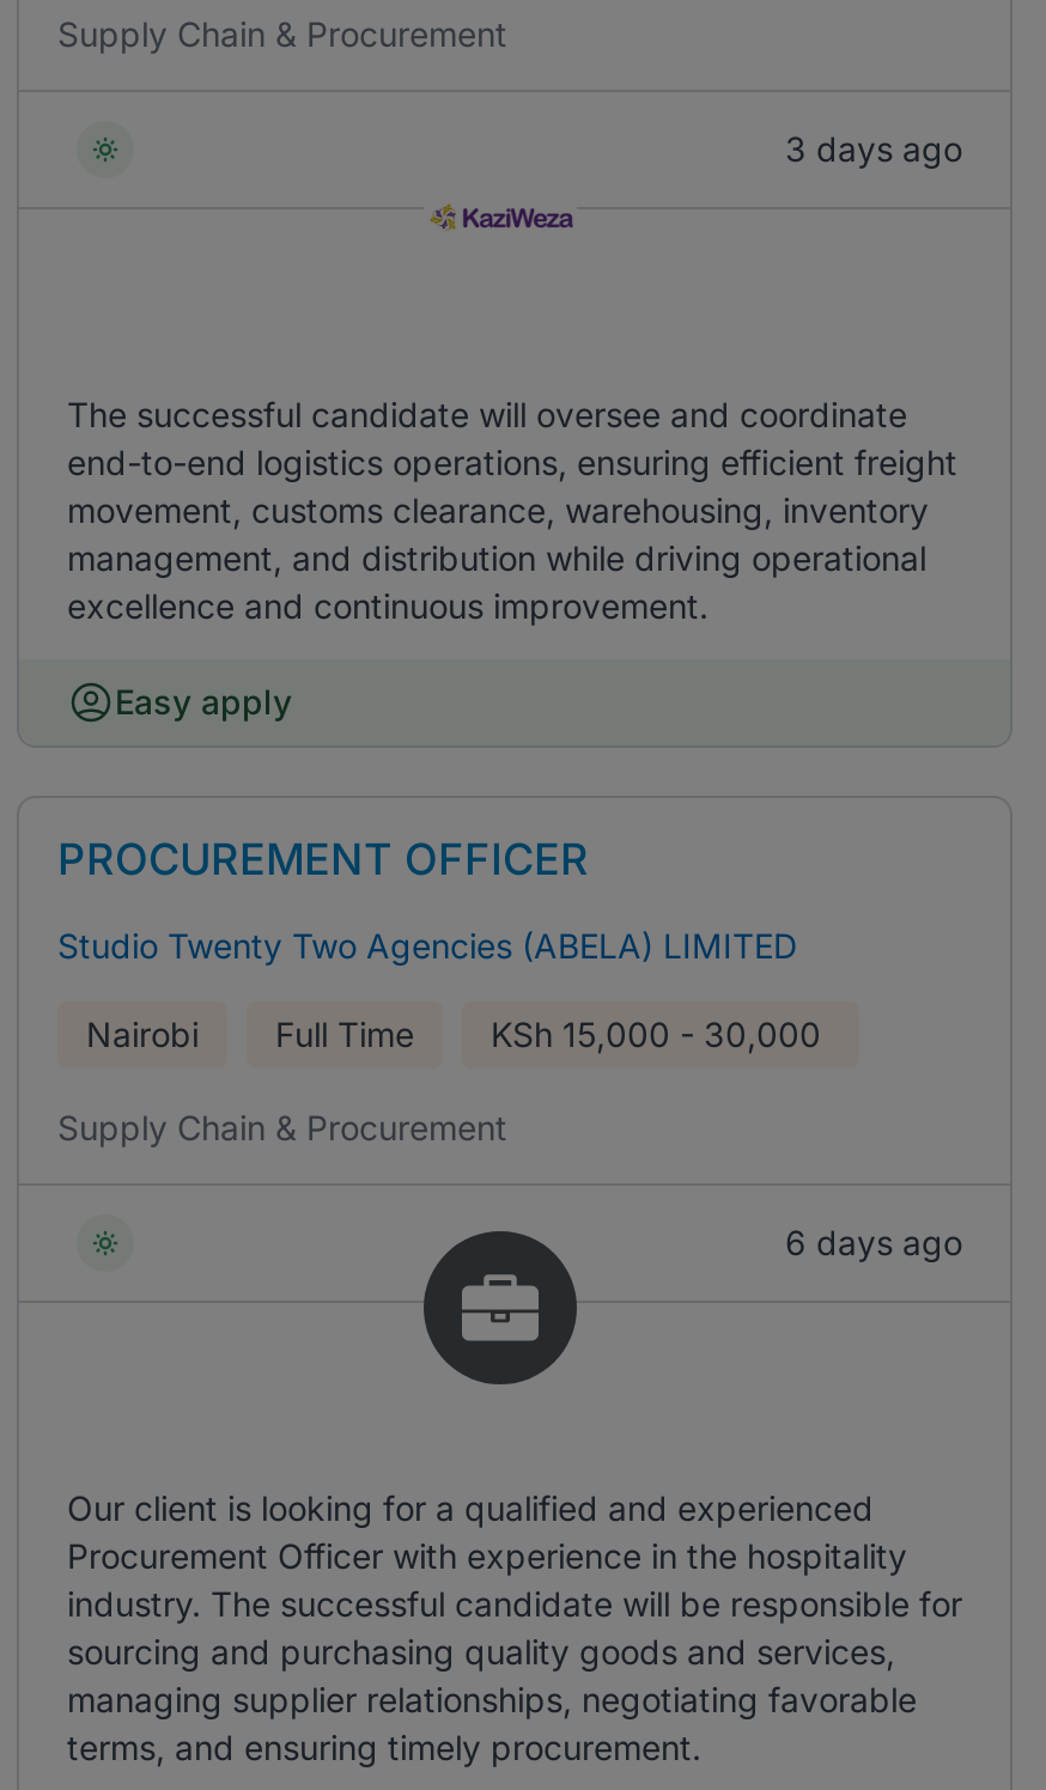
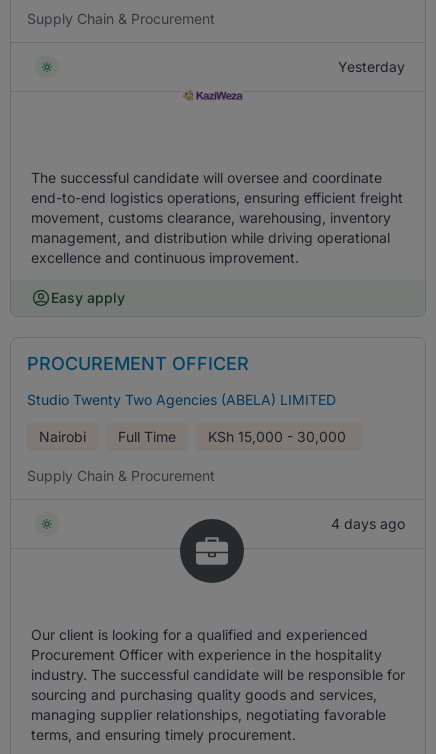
- 3 days ago
+ Yesterday

- 6 days ago
+ 4 days ago
